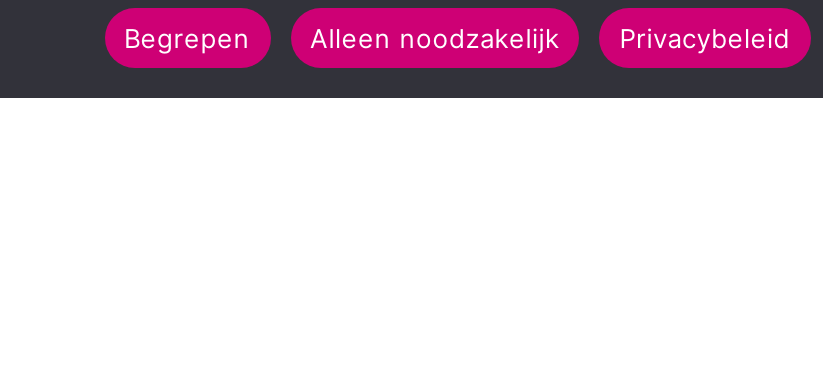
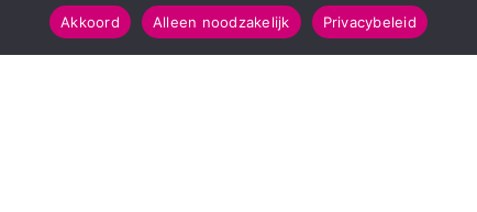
- Begrepen
+ Akkoord
